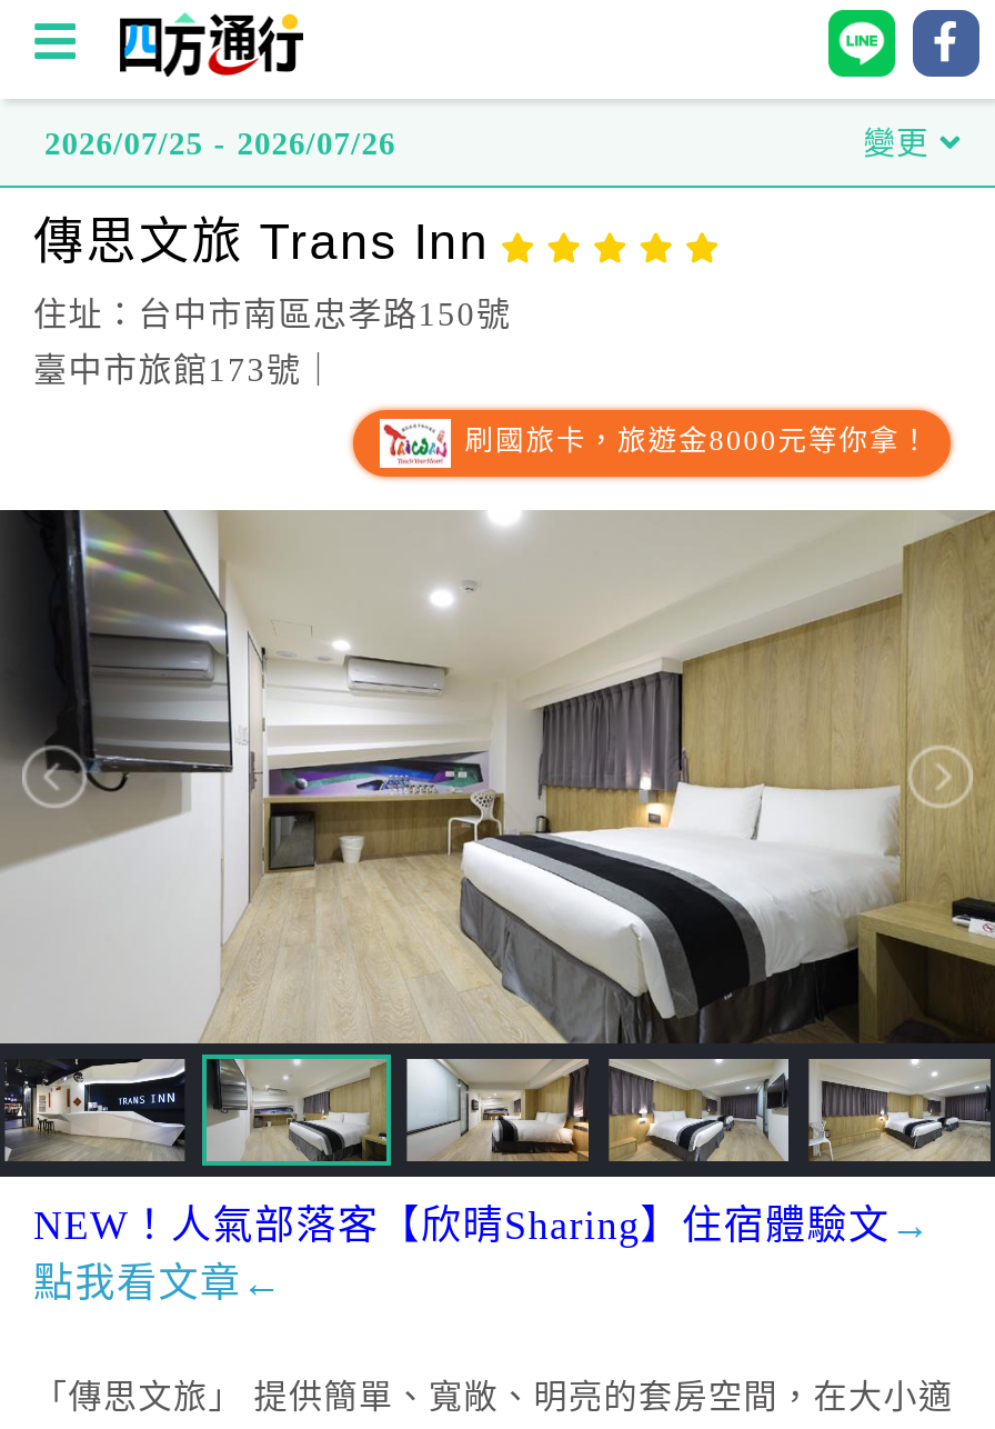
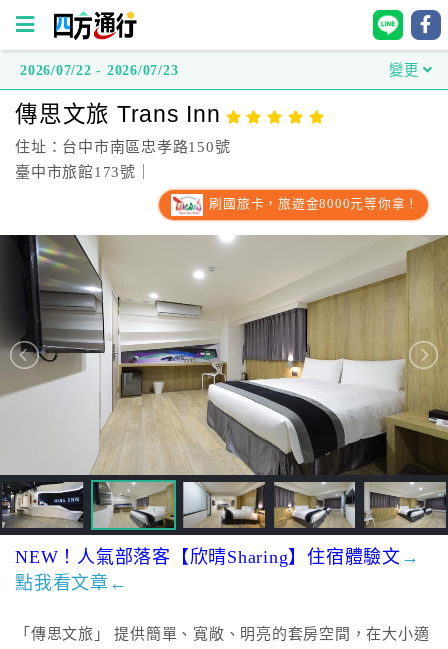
- 2026/07/25 - 2026/07/26
+ 2026/07/22 - 2026/07/23
